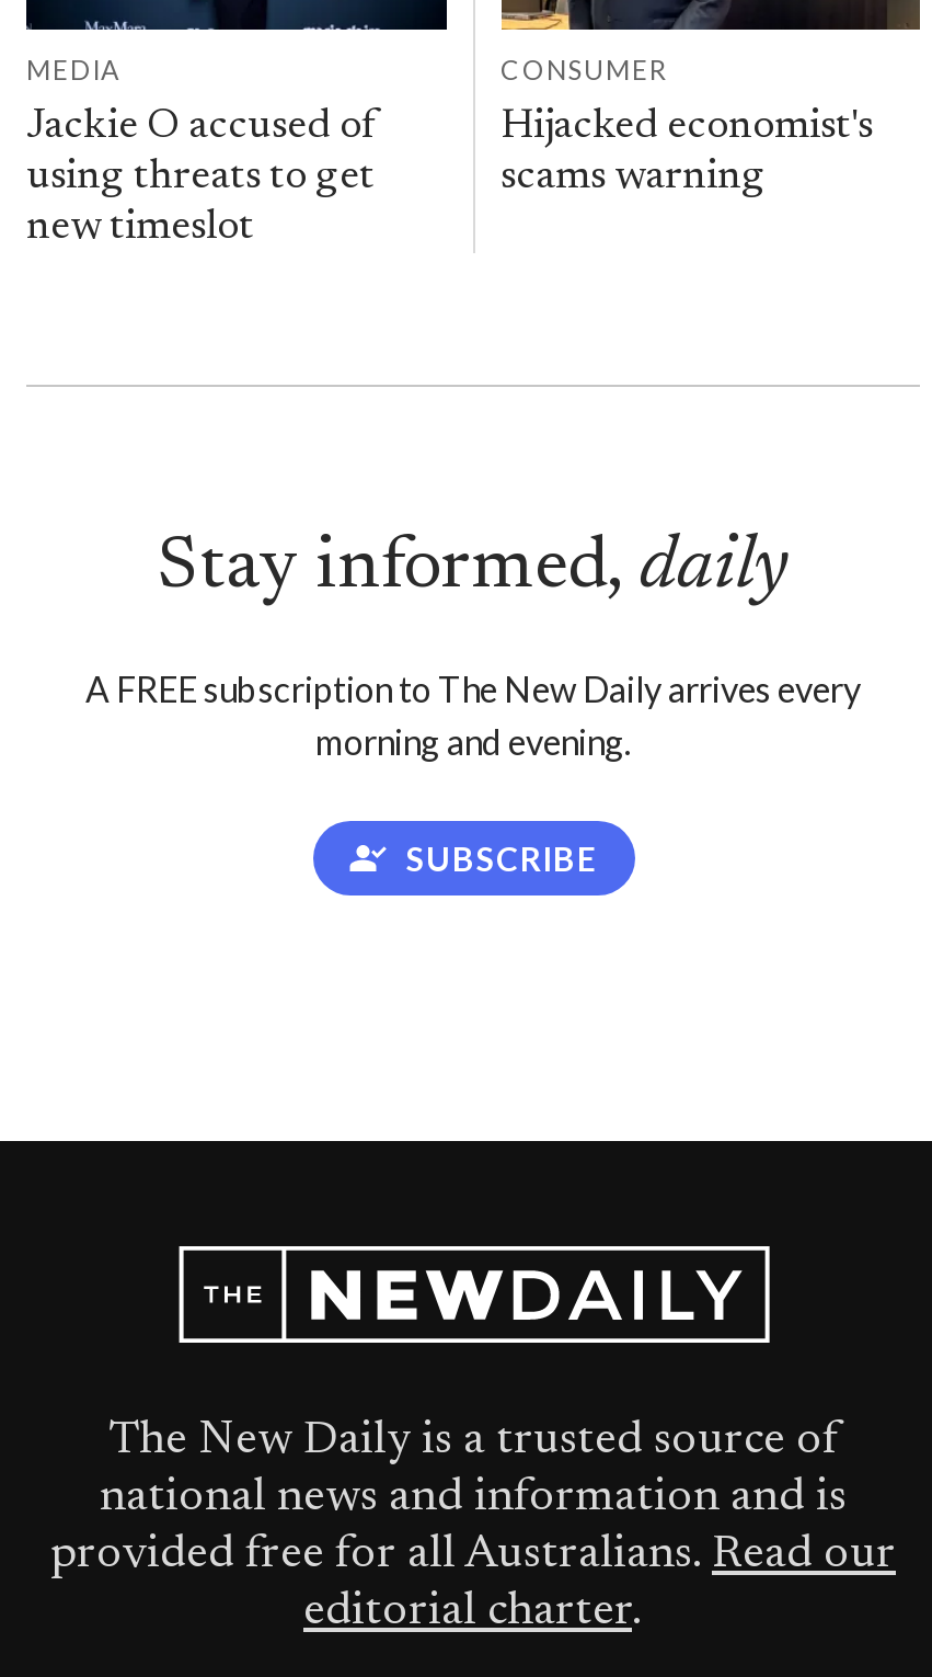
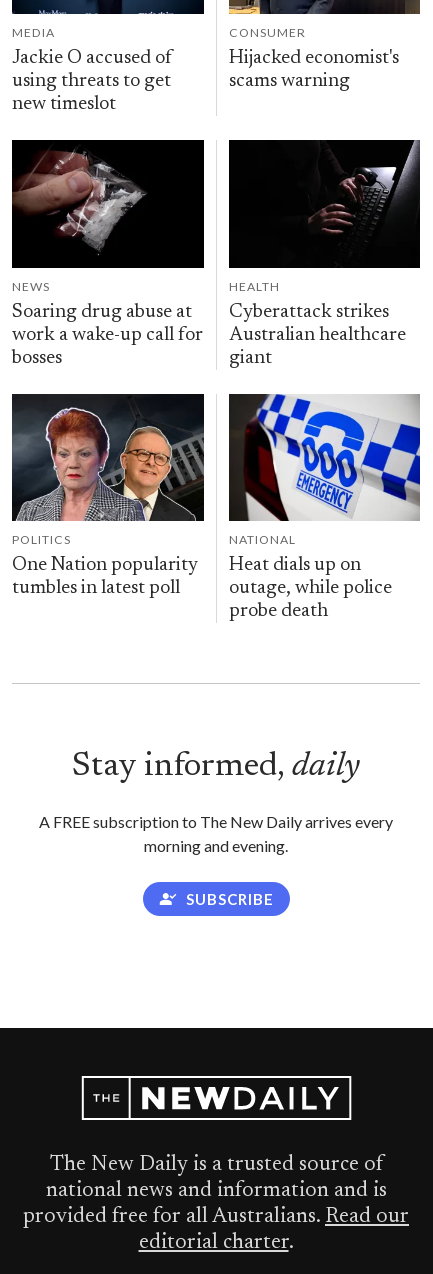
+ [image]
+ NEWS
+ Soaring drug abuse at
+ work a wake-up call for
+ bosses

+ [image]
+ POLITICS
+ One Nation popularity
+ tumbles in latest poll

+ [image]
+ NATIONAL
+ Heat dials up on
+ outage, while police
+ probe death

+ [image]
+ HEALTH
+ Cyberattack strikes
+ Australian healthcare
+ giant
